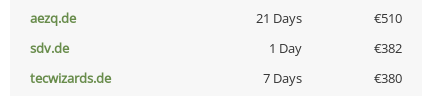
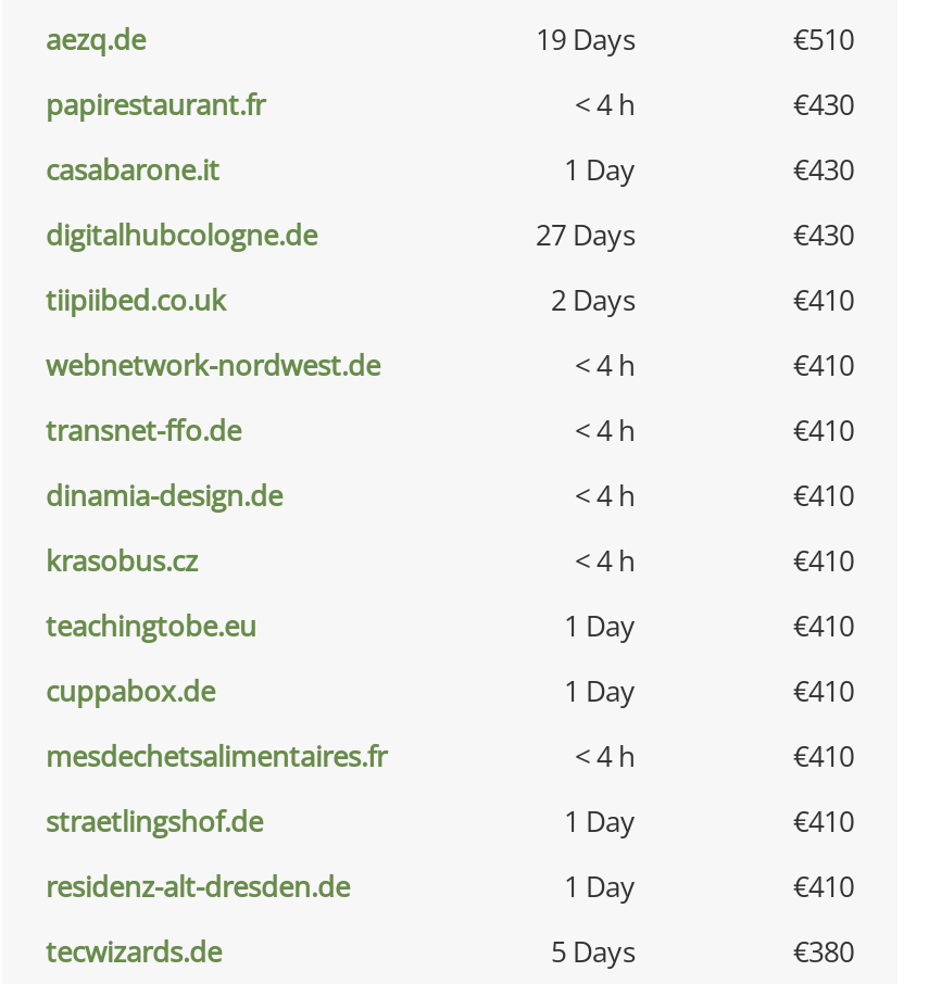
- 21 Days
+ 19 Days

- sdv.de
+ papirestaurant.fr
+ < 4 h
+ €430
+ casabarone.it

- €382
+ €430
+ digitalhubcologne.de
+ 27 Days
+ €430
+ tiipiibed.co.uk
+ 2 Days
+ €410
+ webnetwork-nordwest.de
+ < 4 h
+ €410
+ transnet-ffo.de
+ < 4 h
+ €410
+ dinamia-design.de
+ < 4 h
+ €410
+ krasobus.cz
+ < 4 h
+ €410
+ teachingtobe.eu
+ 1 Day
+ €410
+ cuppabox.de
+ 1 Day
+ €410
+ mesdechetsalimentaires.fr
+ < 4 h
+ €410
+ straetlingshof.de
+ 1 Day
+ €410
+ residenz-alt-dresden.de
+ 1 Day
+ €410

- 7 Days
+ 5 Days
